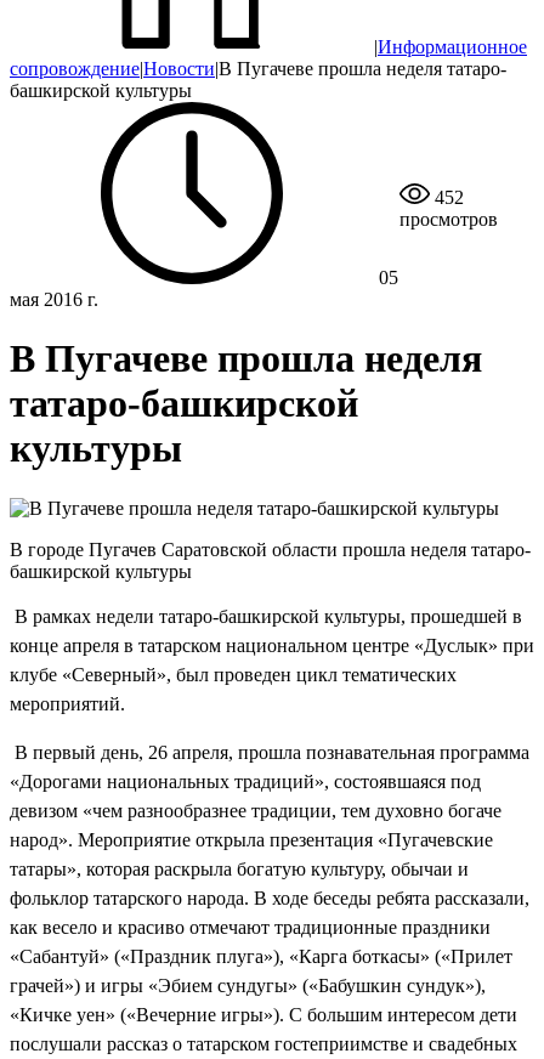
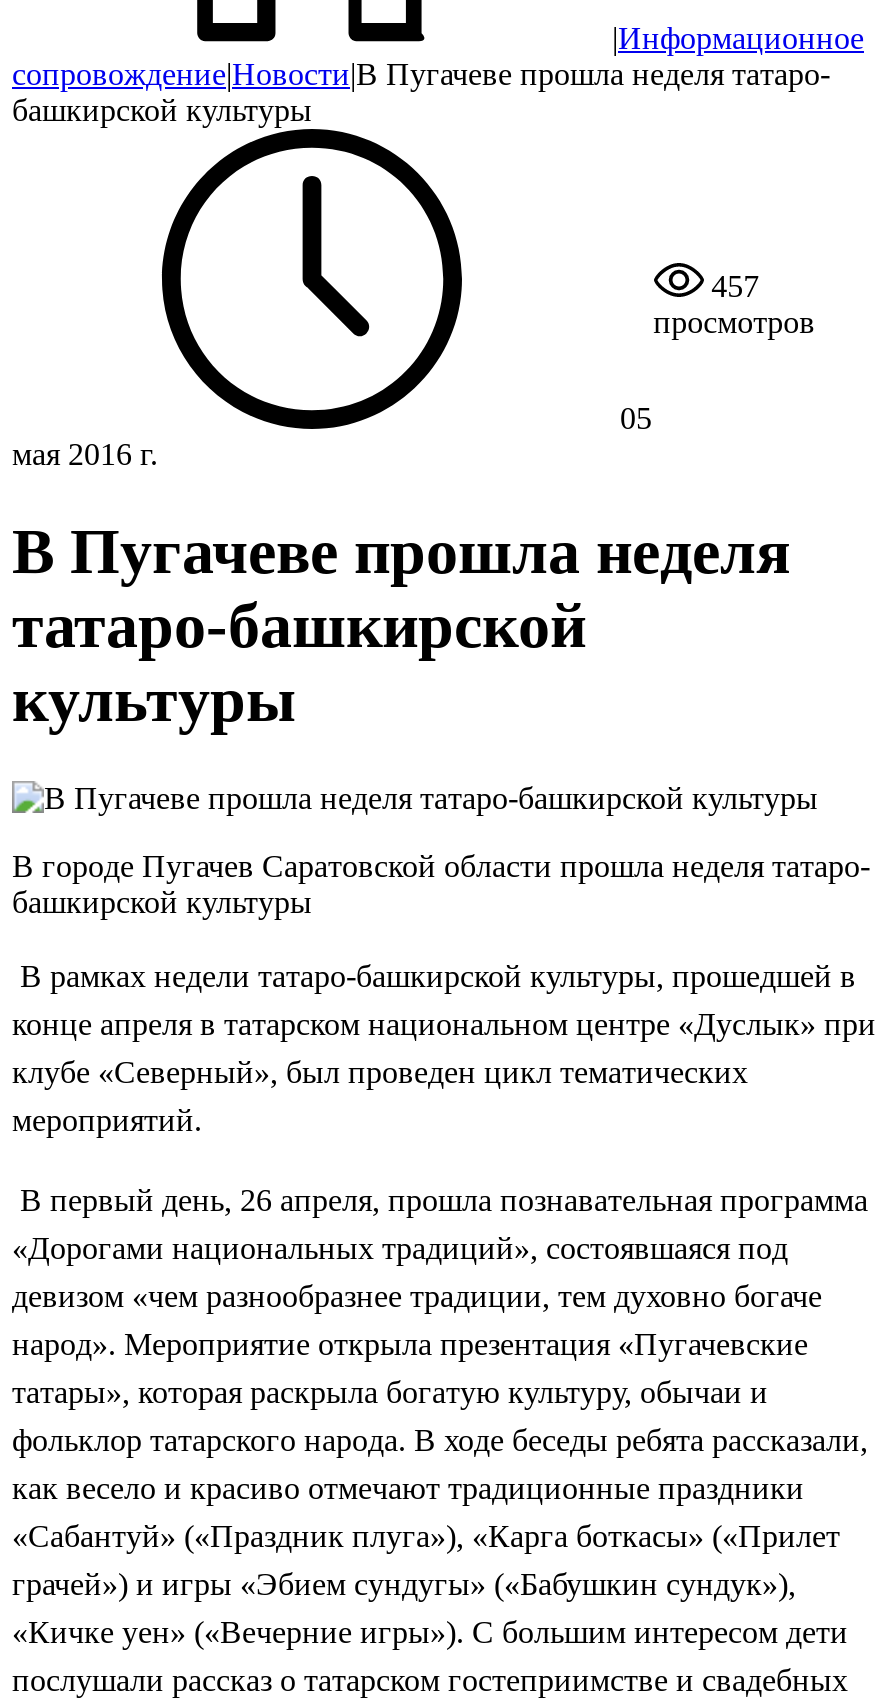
- 452
+ 457
